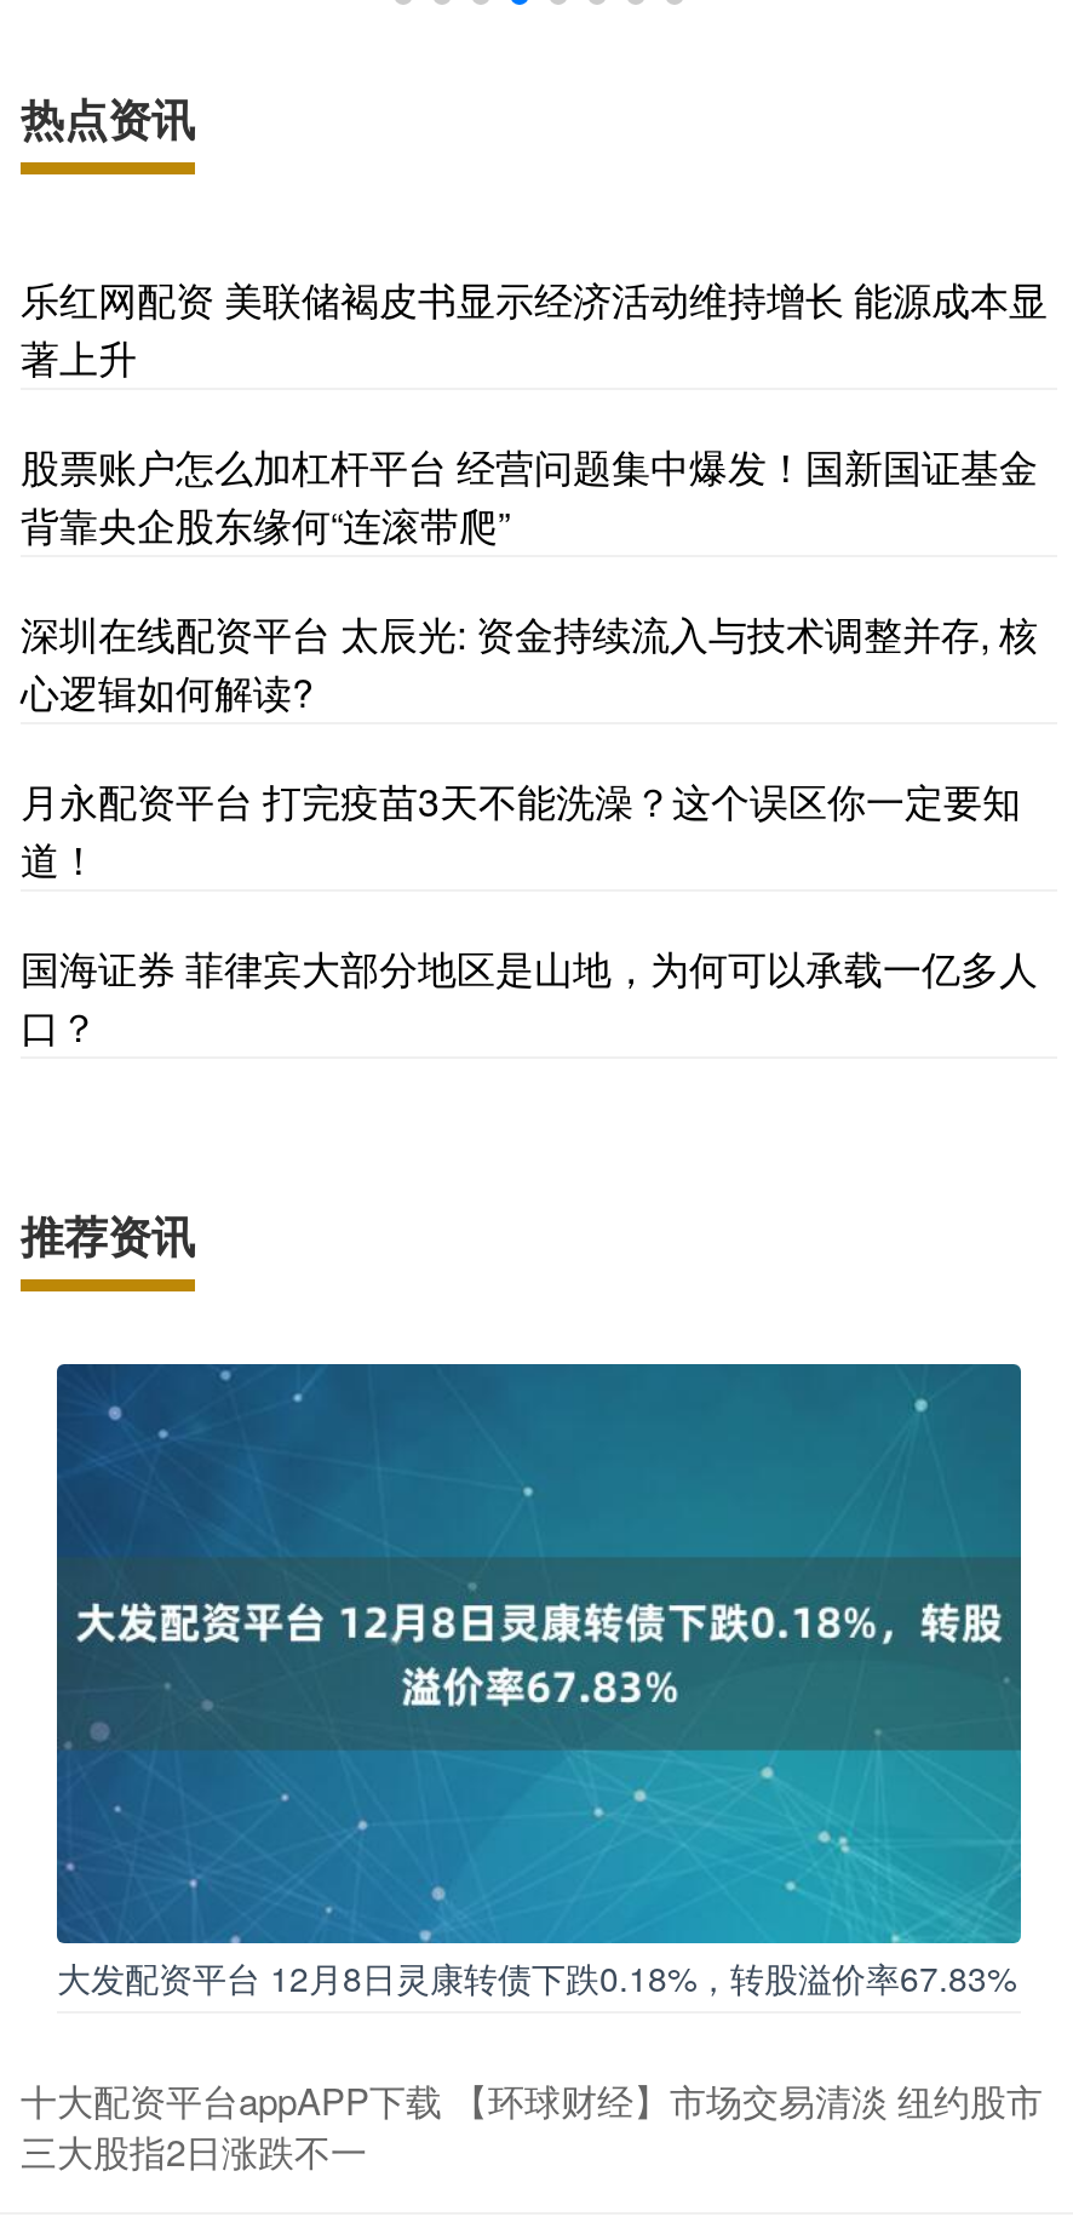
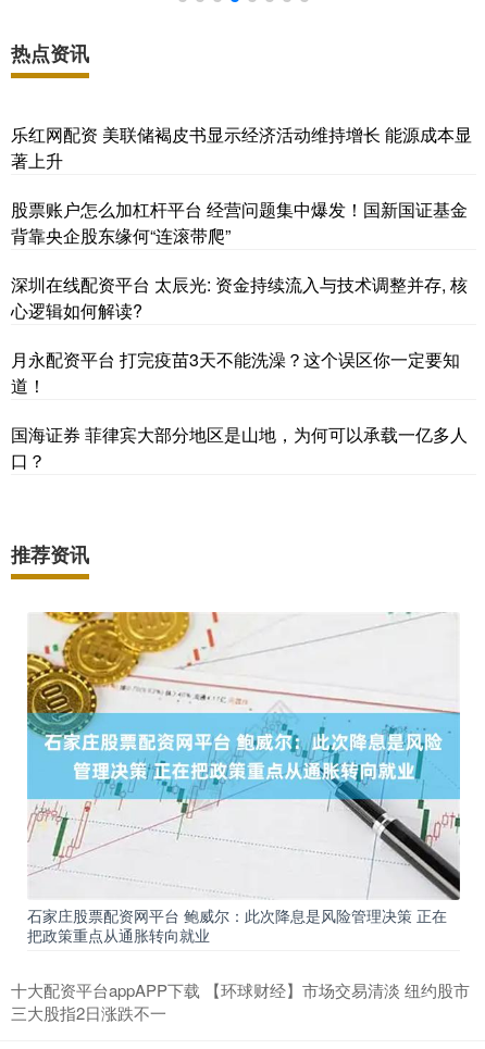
- [image]
- 大发配资平台 12月8日灵康转债下跌0.18%，转股溢价率67.83%
+ [image]
+ 石家庄股票配资网平台 鲍威尔：此次降息是风险管理决策 正在
+ 把政策重点从通胀转向就业
